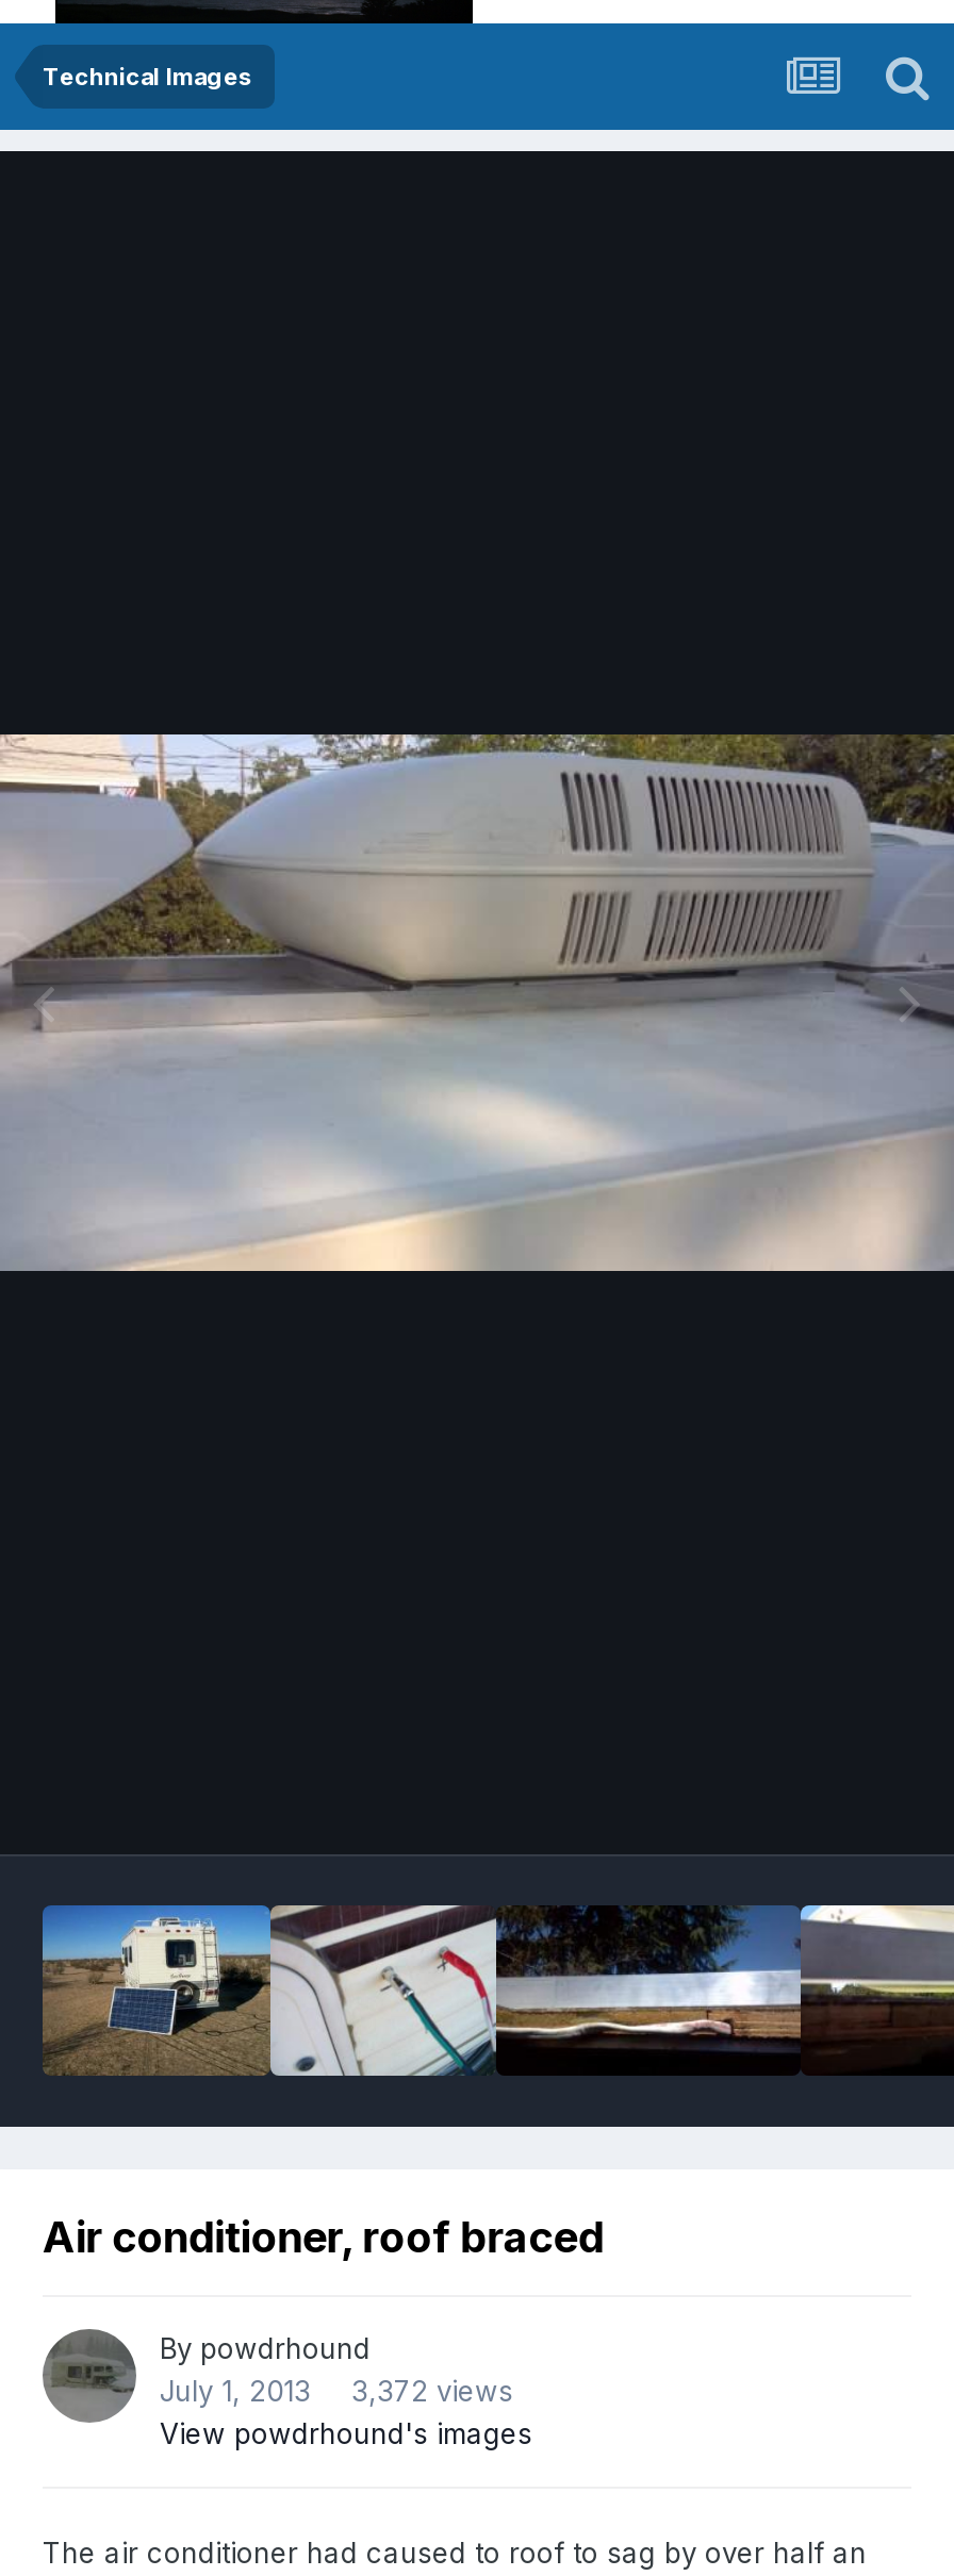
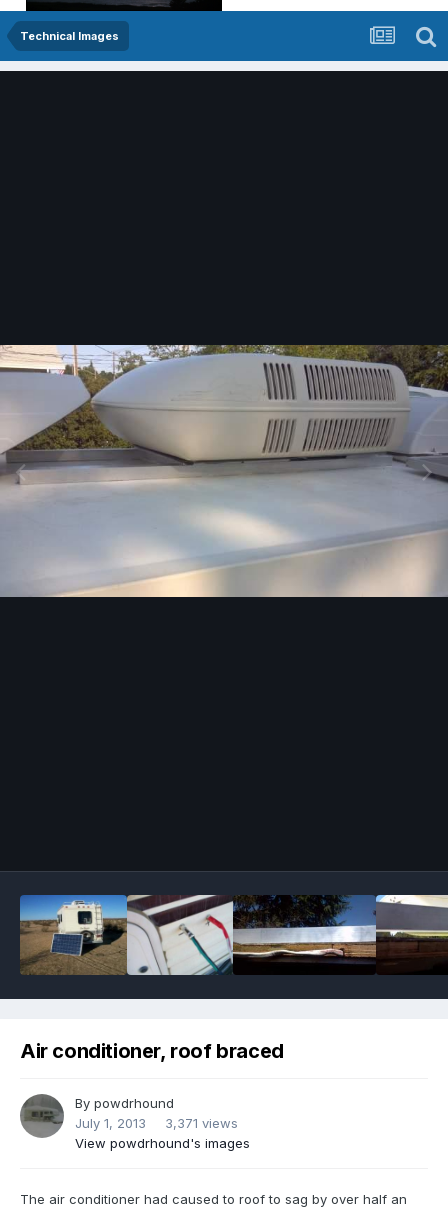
- July 1, 2013 3,372 views
+ July 1, 2013 3,371 views
